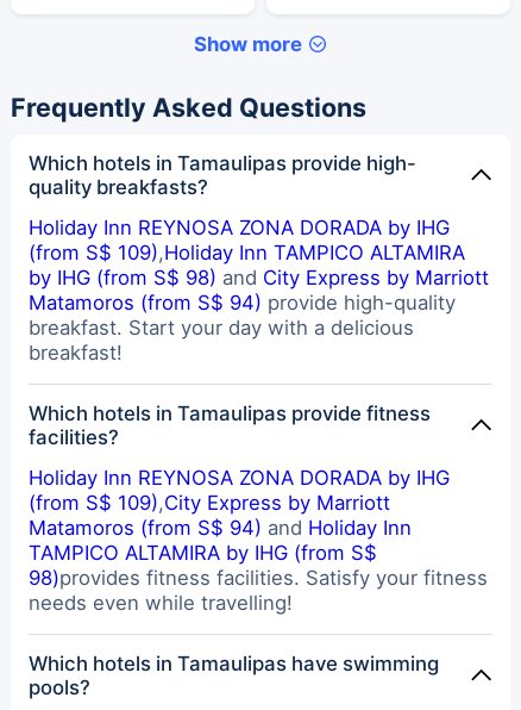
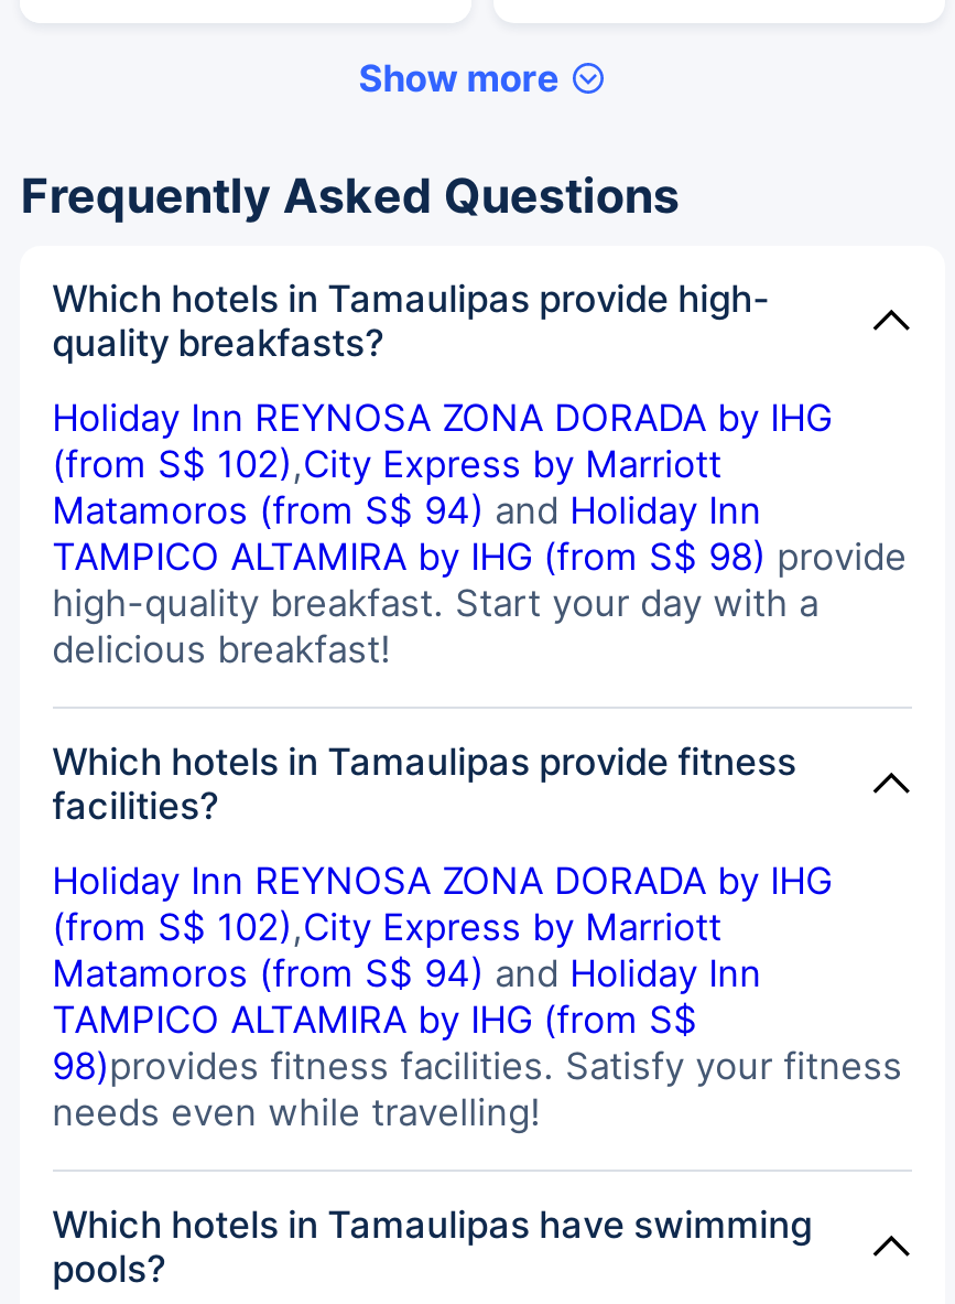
- (from S$ 109), Holiday Inn TAMPICO ALTAMIRA
- by IHG (from S$ 98) and City Express by Marriott
- Matamoros (from S$ 94) provide high-quality
- breakfast. Start your day with a delicious
- breakfast!
+ (from S$ 102), City Express by Marriott
+ Matamoros (from S$ 94) and Holiday Inn
+ TAMPICO ALTAMIRA by IHG (from S$ 98) provide
+ high-quality breakfast. Start your day with a
+ delicious breakfast!

- (from S$ 109), City Express by Marriott
+ (from S$ 102), City Express by Marriott
